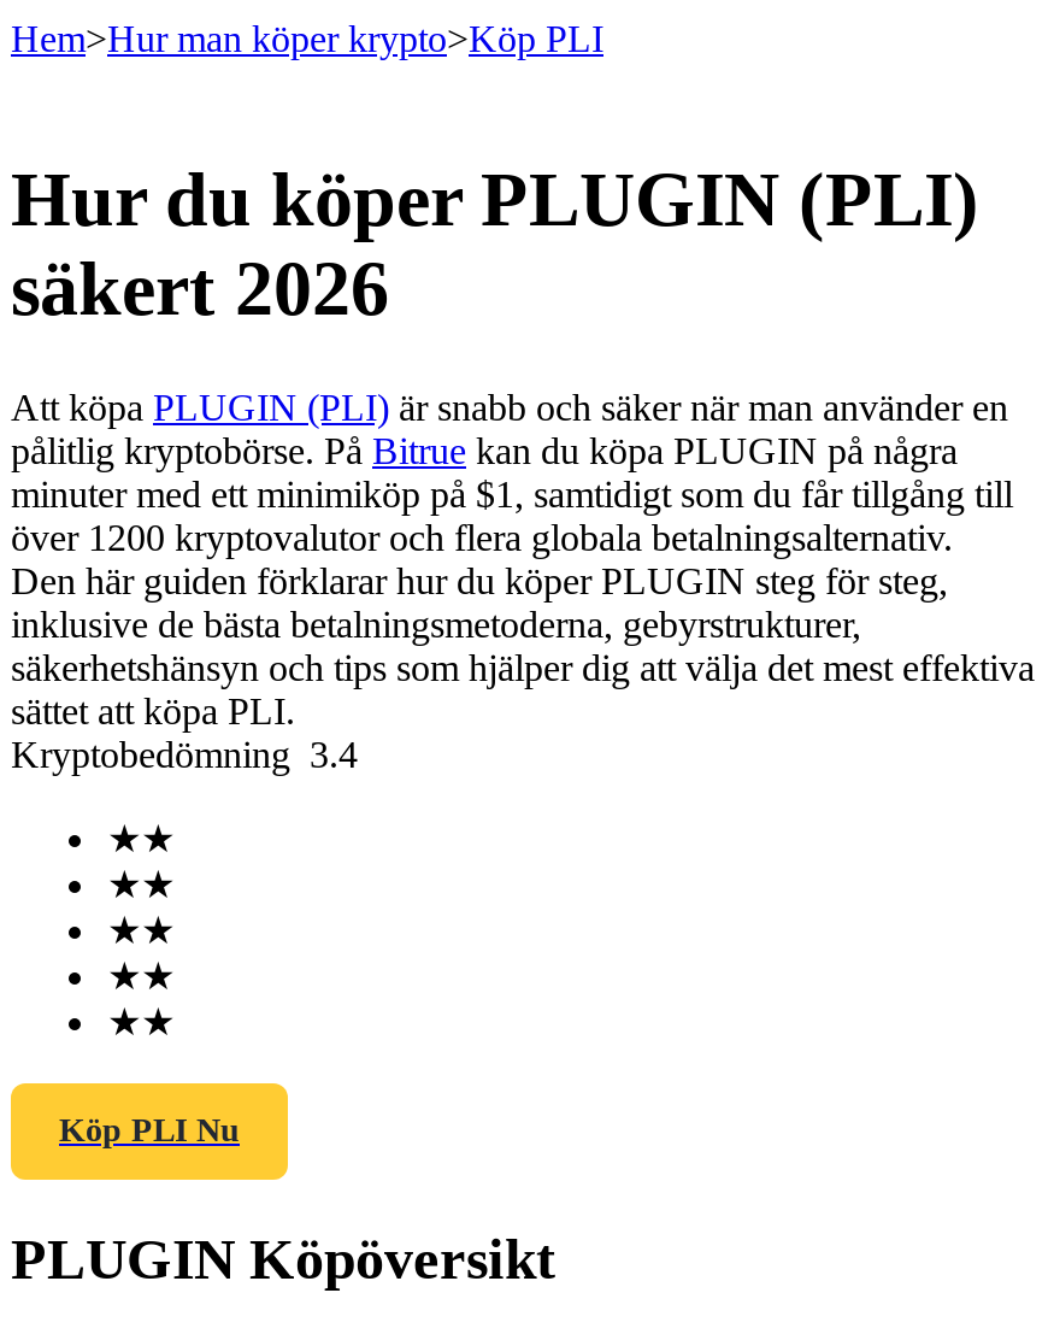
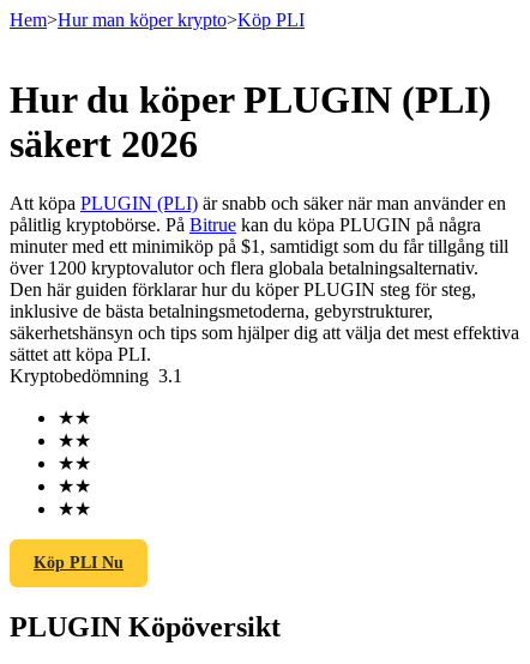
- Kryptobedömning 3.4
+ Kryptobedömning 3.1
